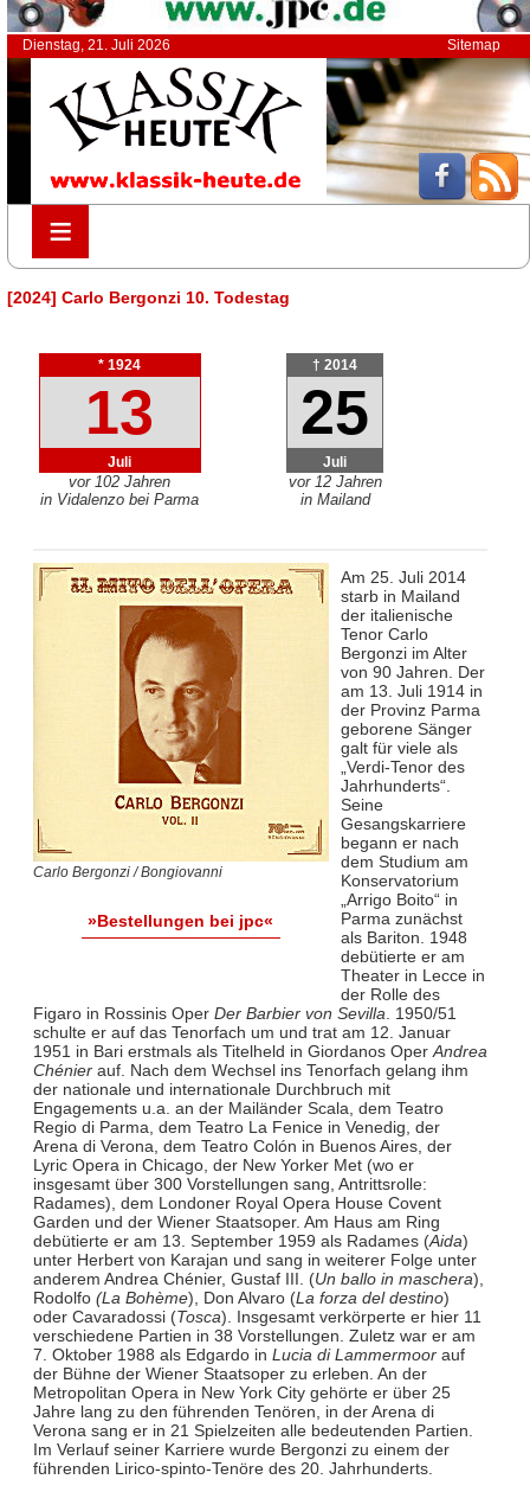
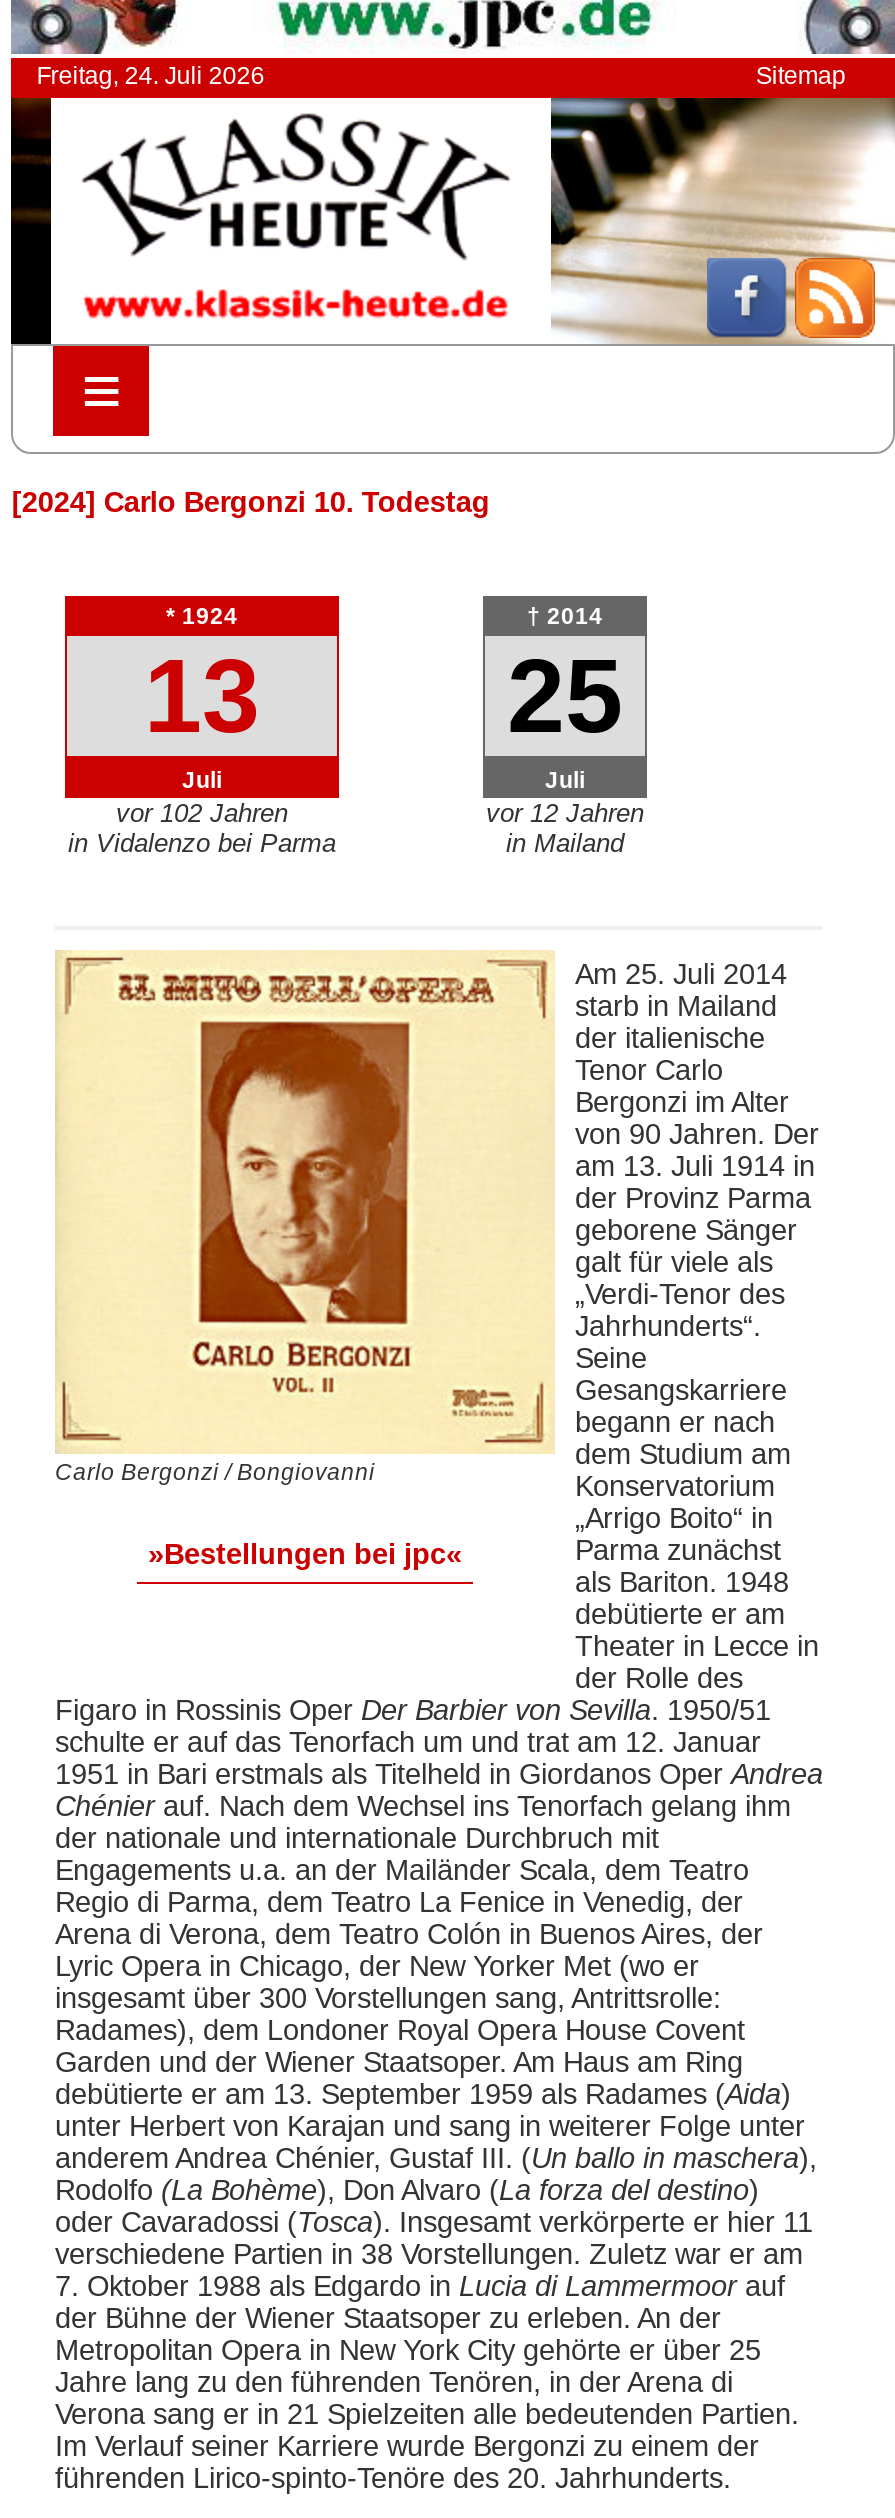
- Dienstag, 21. Juli 2026
+ Freitag, 24. Juli 2026
